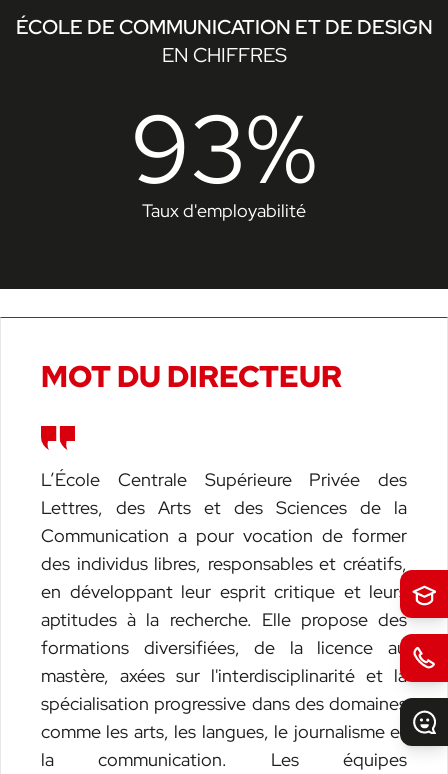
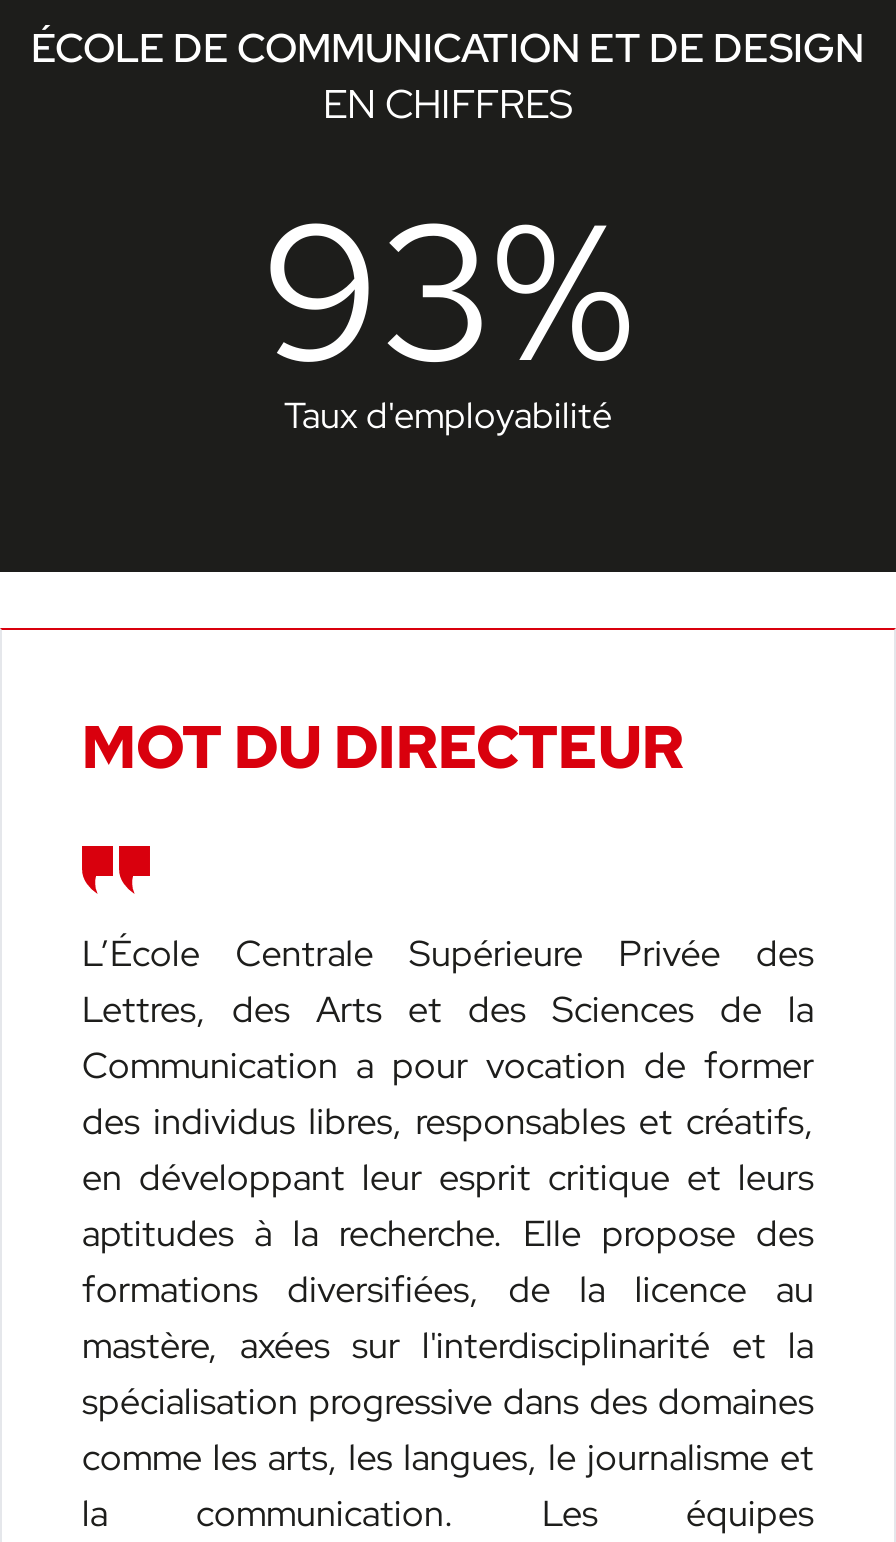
- [image]

- [image]

- [image]
